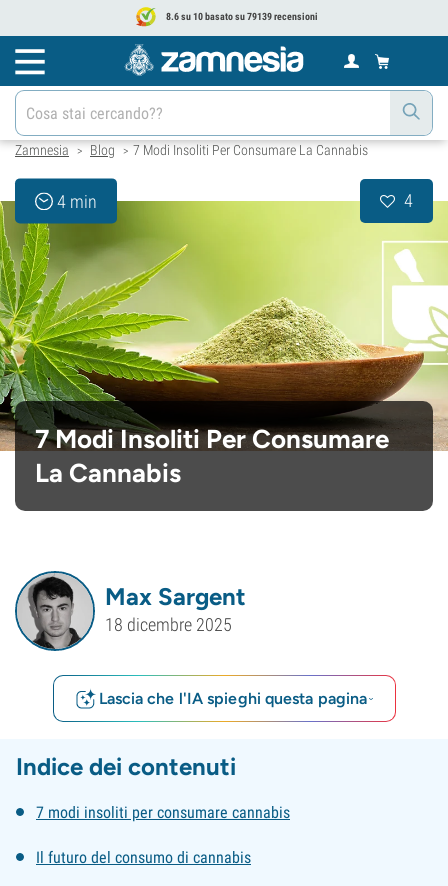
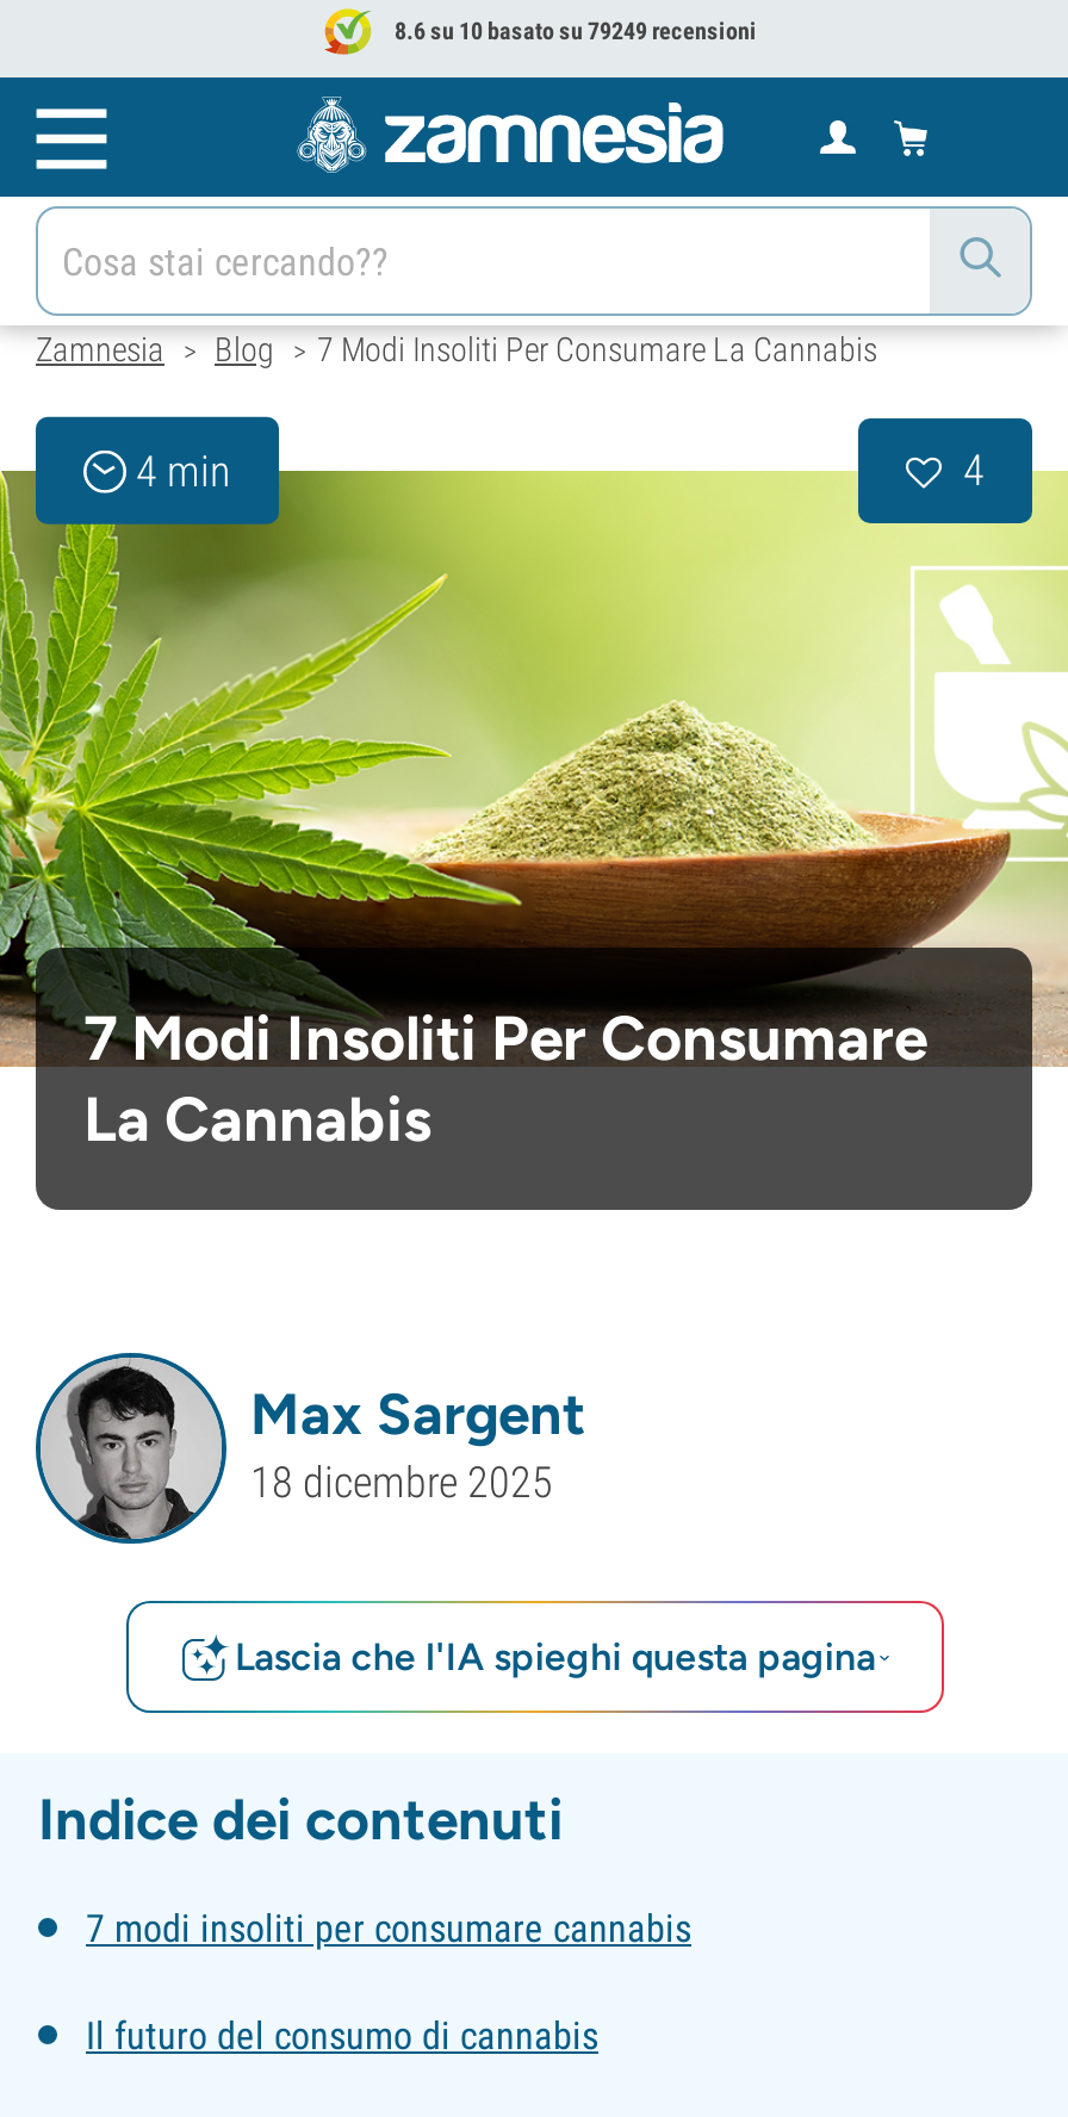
- 8.6 su 10 basato su 79139 recensioni
+ 8.6 su 10 basato su 79249 recensioni
